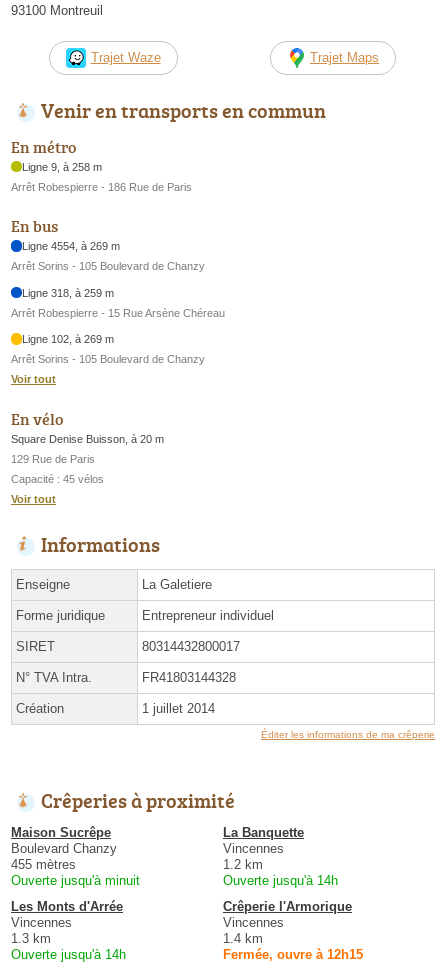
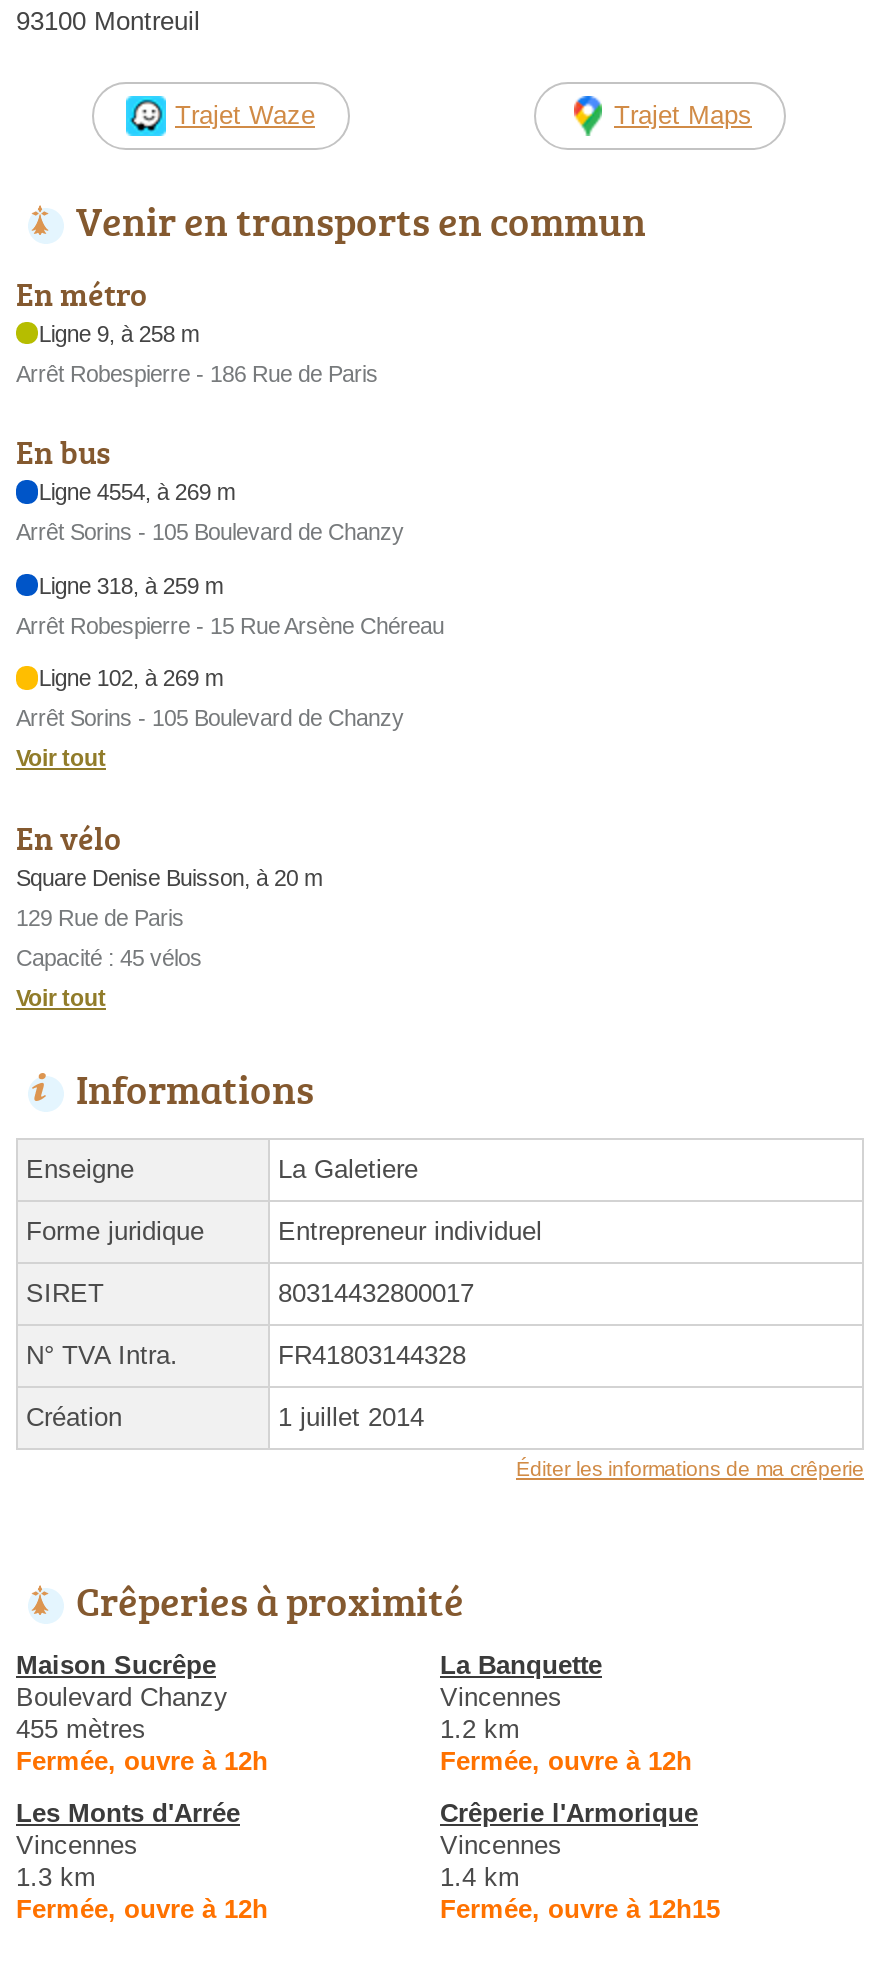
- Ouverte jusqu'à minuit
+ Fermée, ouvre à 12h

- Ouverte jusqu'à 14h
+ Fermée, ouvre à 12h

- Ouverte jusqu'à 14h
+ Fermée, ouvre à 12h
